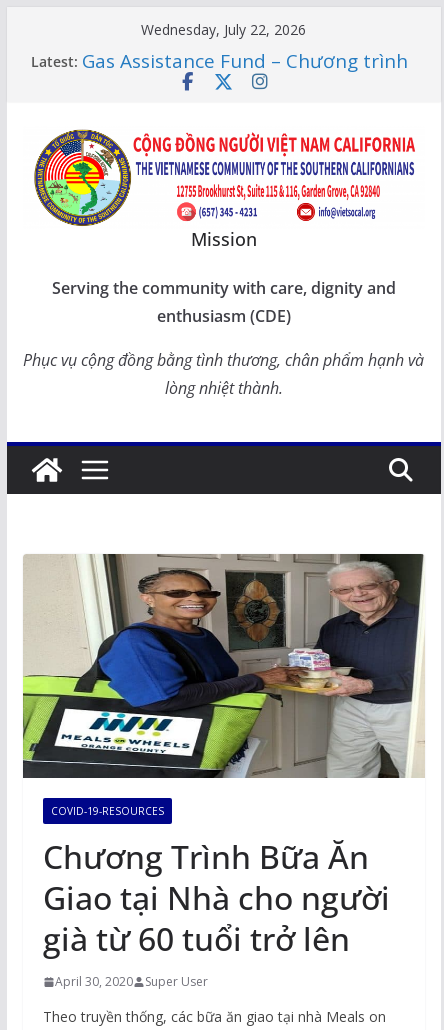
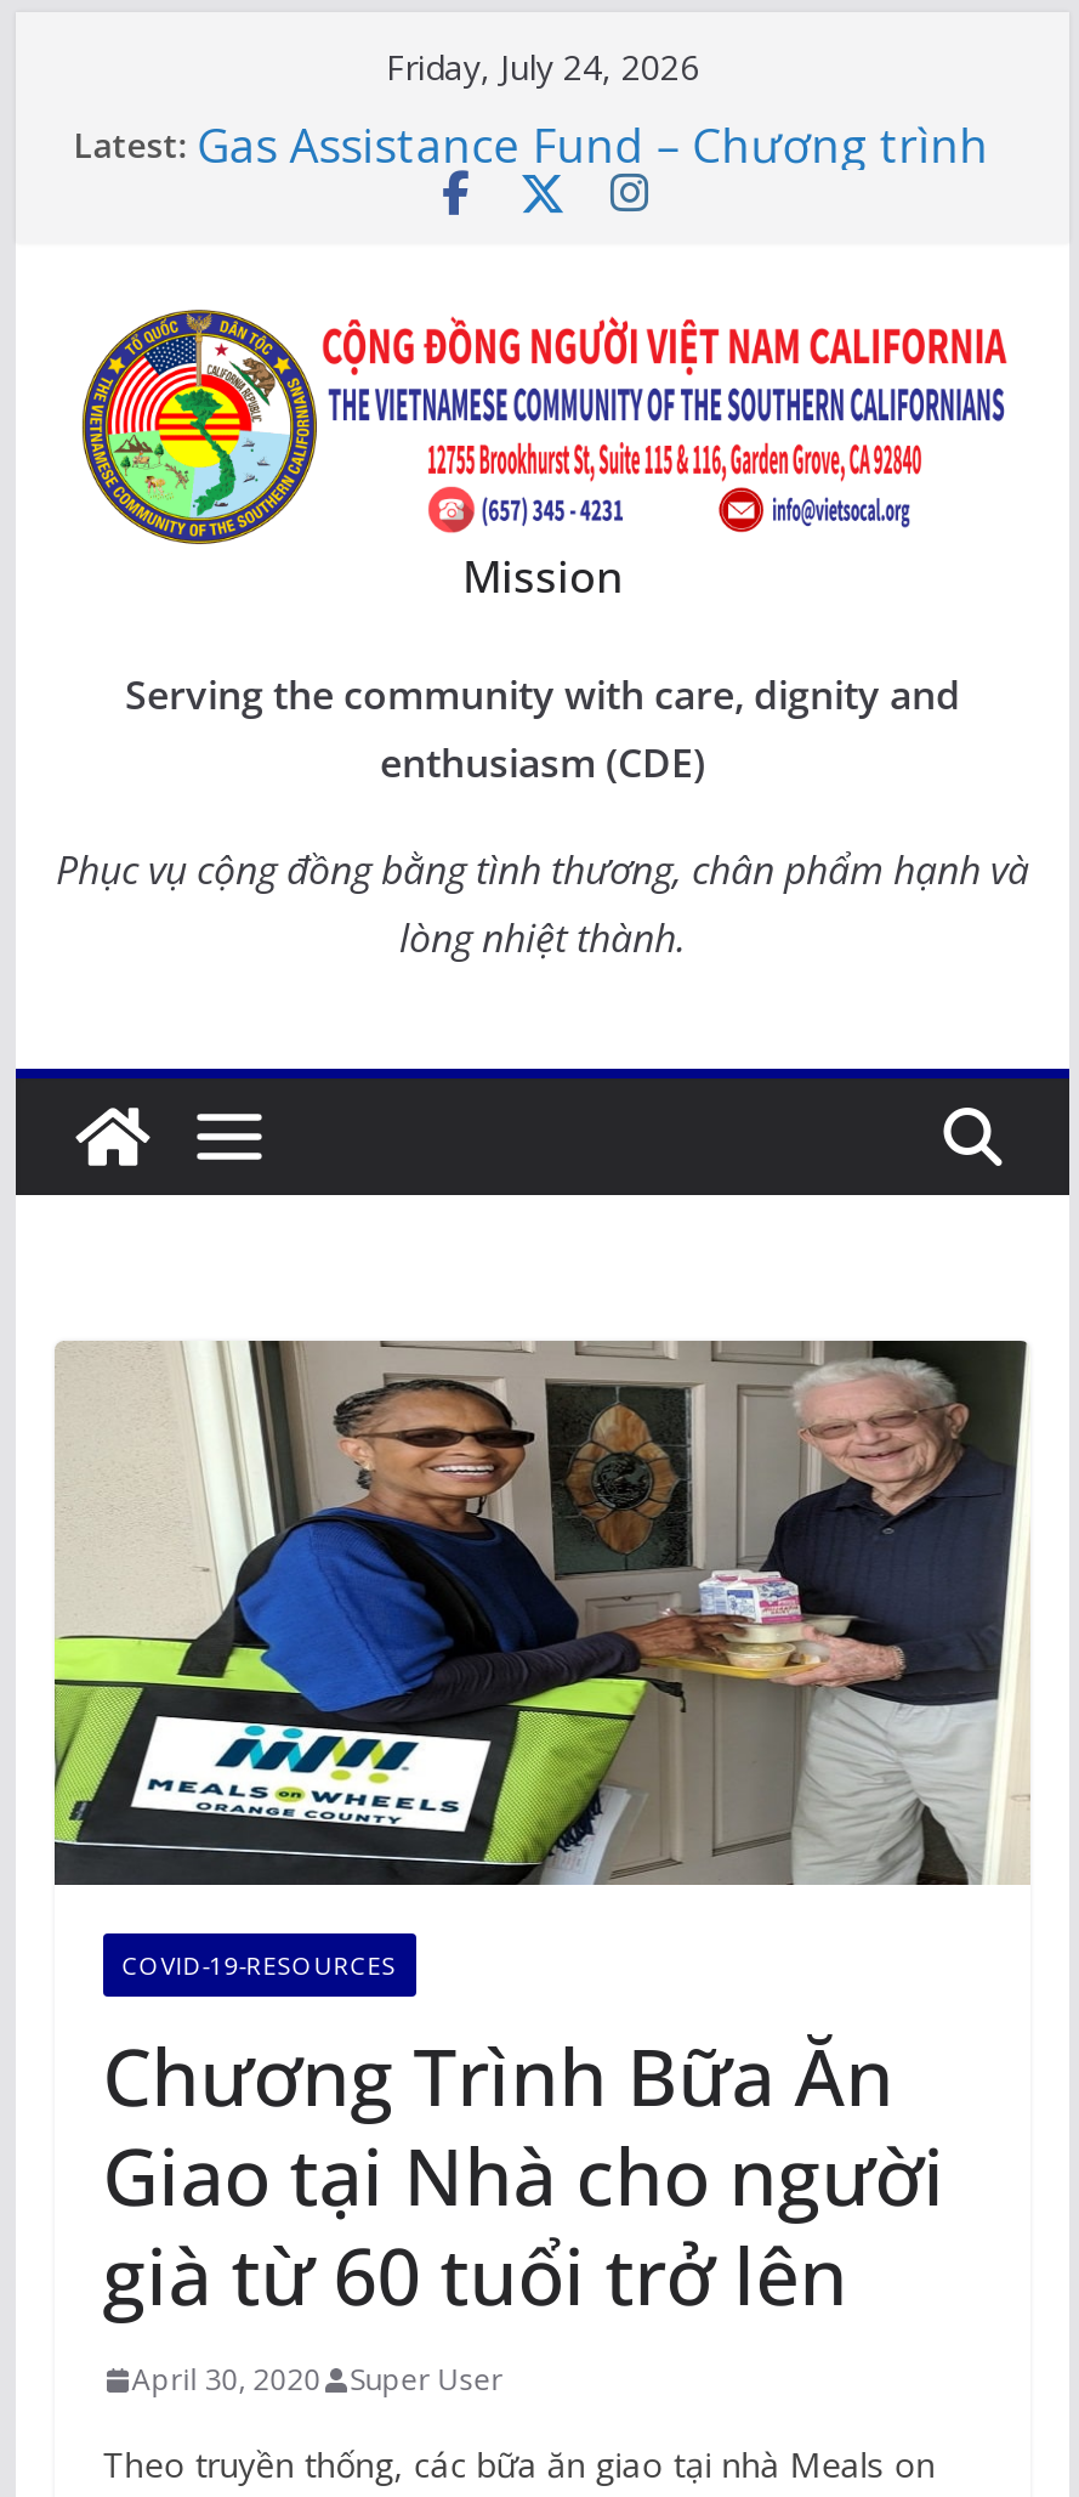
- Wednesday, July 22, 2026
+ Friday, July 24, 2026
